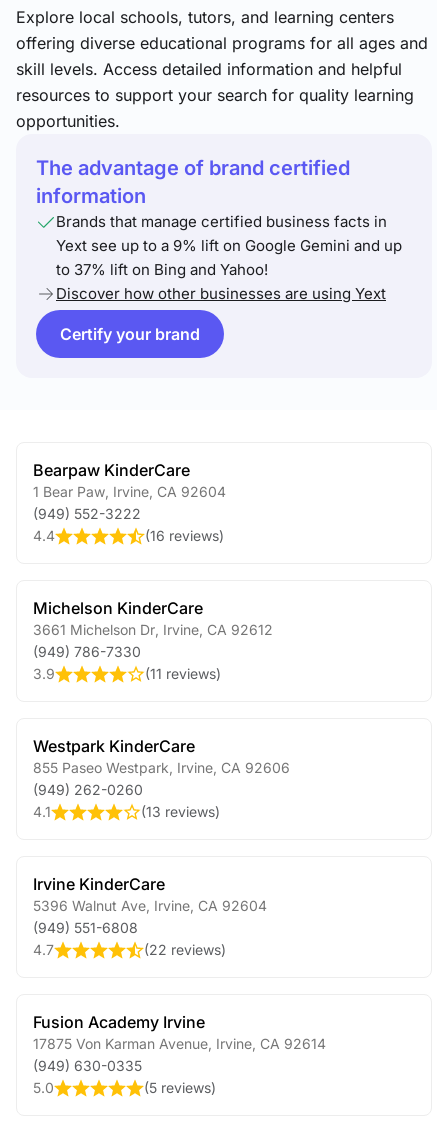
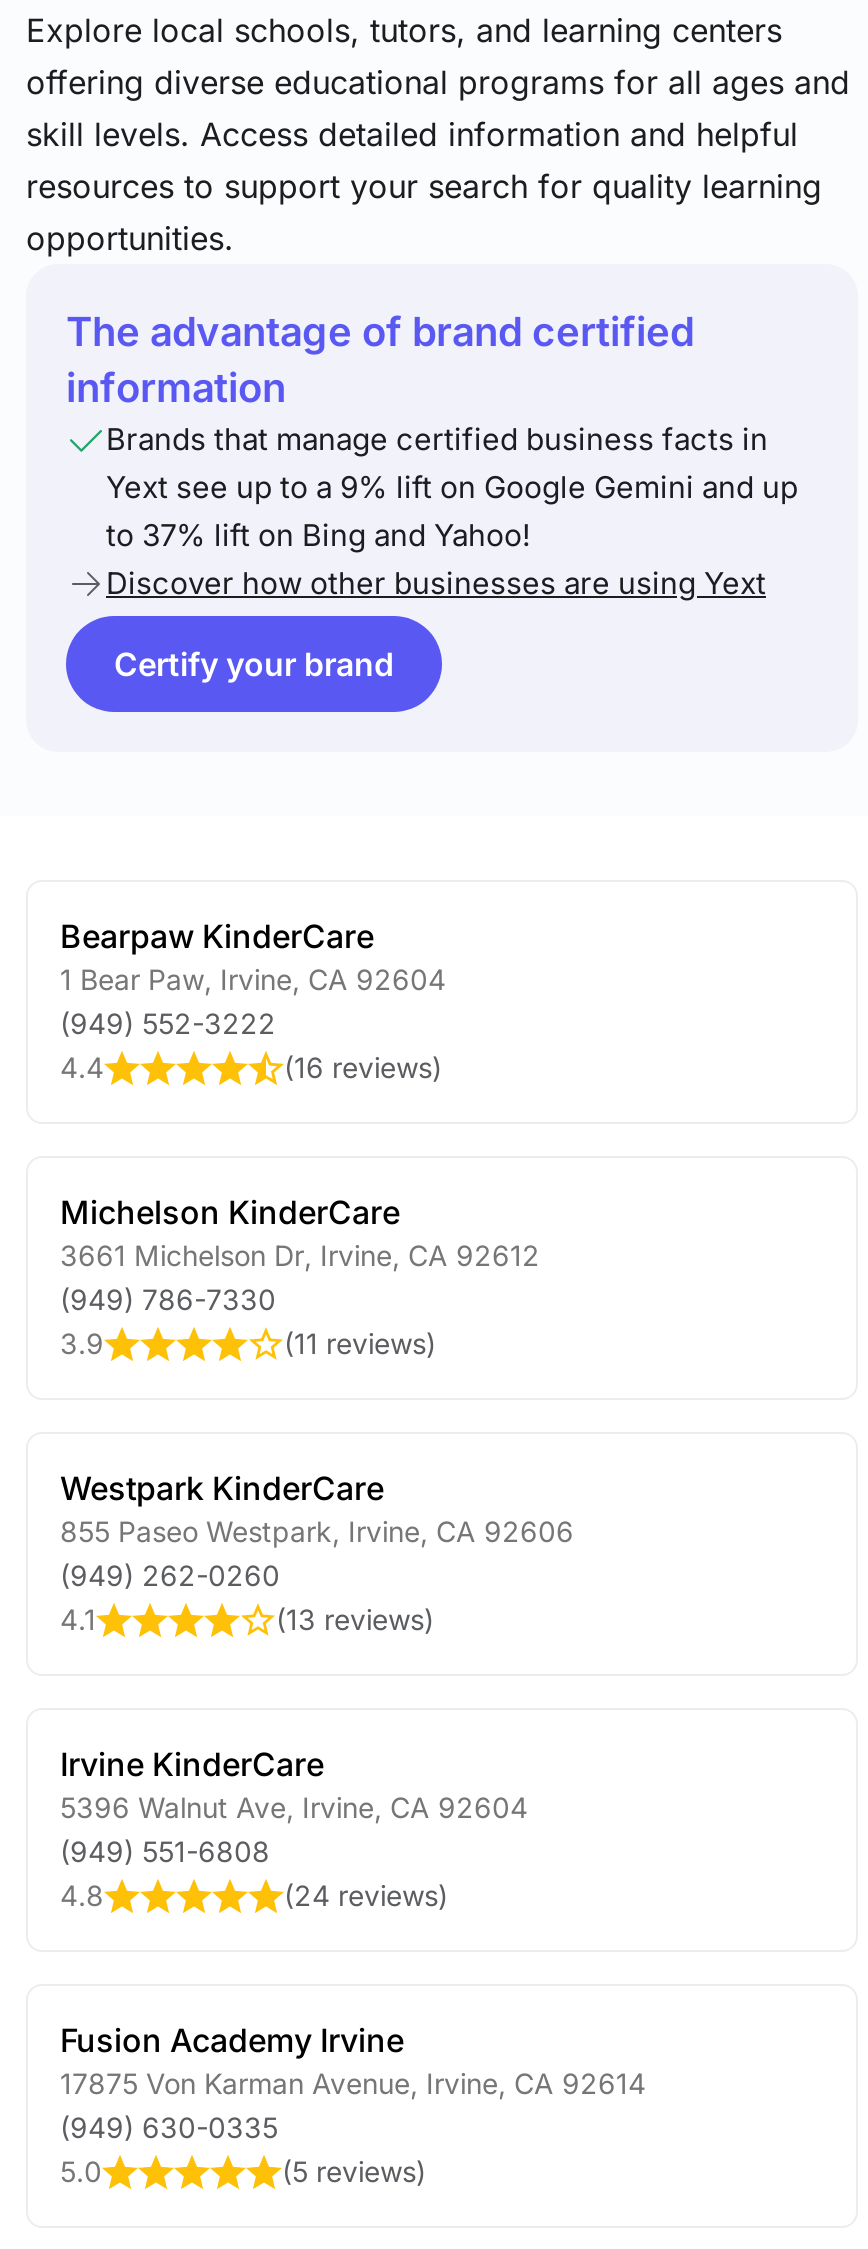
- 4.7
+ 4.8

- (22 reviews)
+ (24 reviews)
